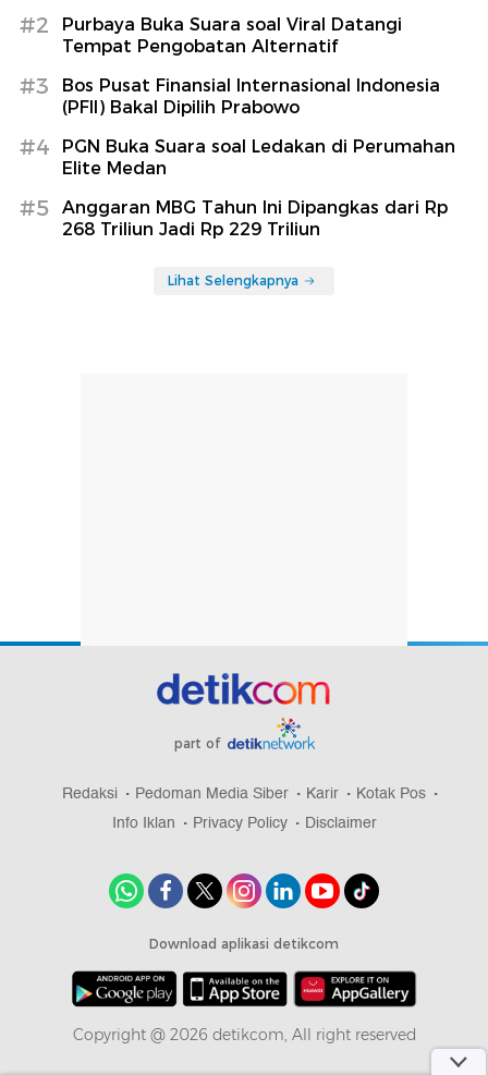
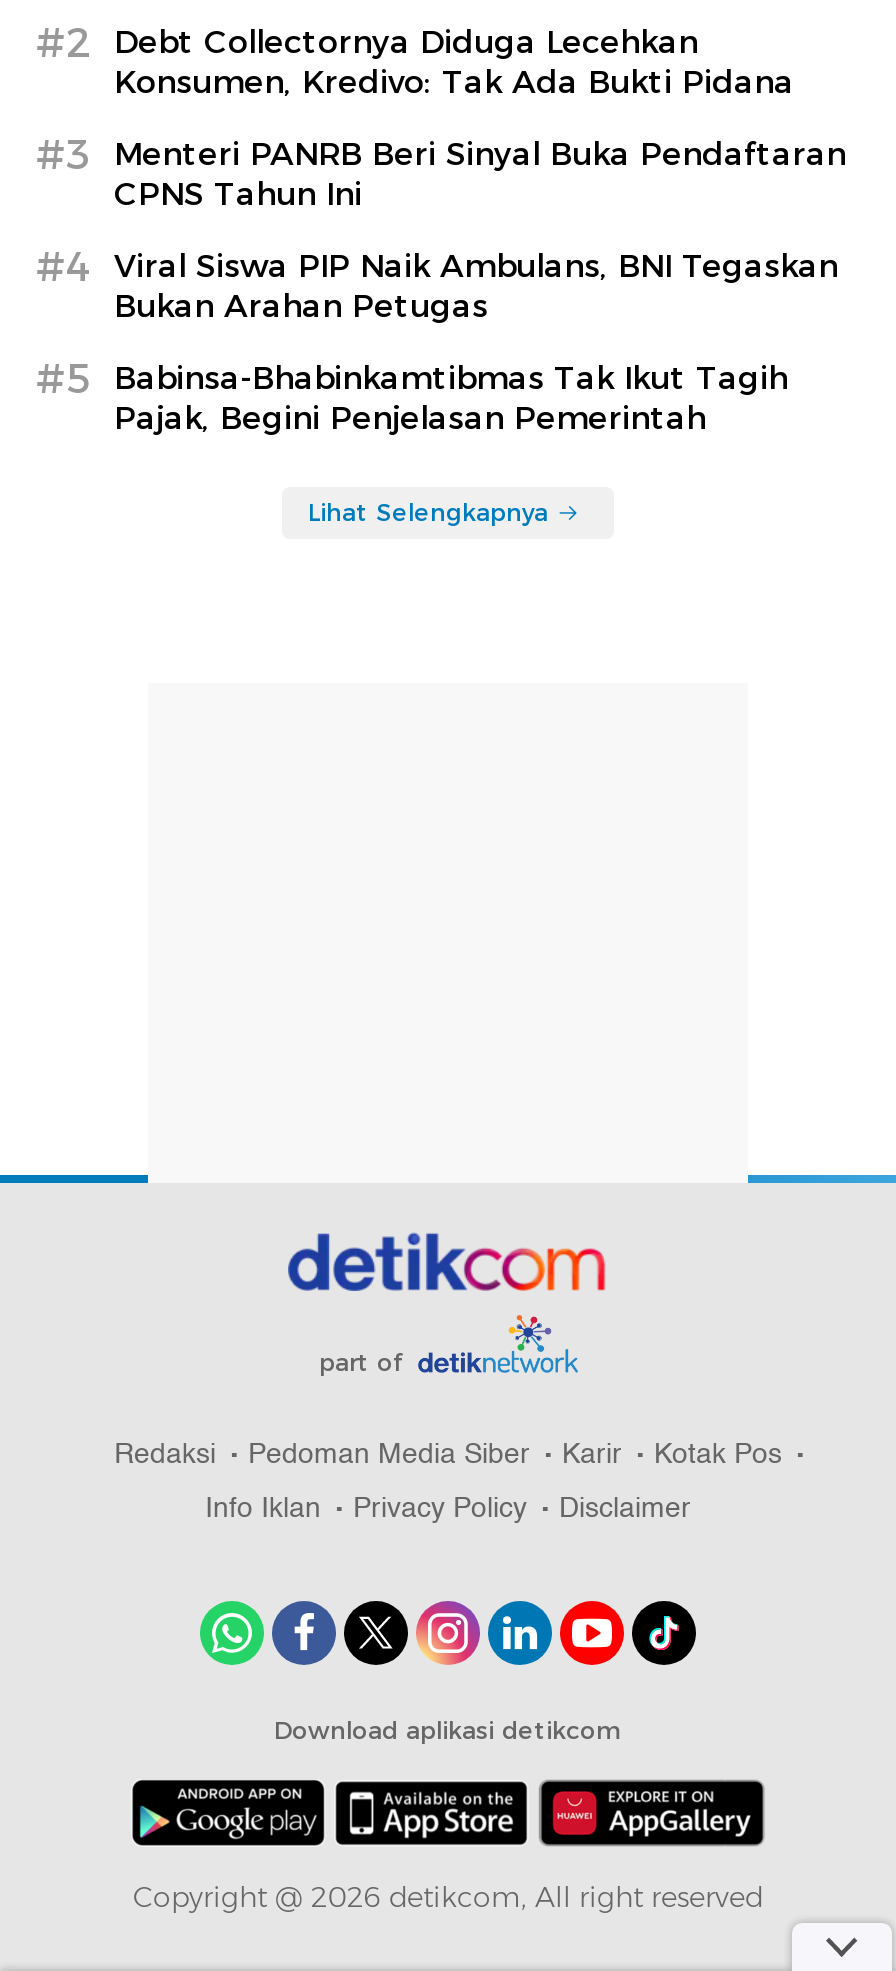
- Purbaya Buka Suara soal Viral Datangi
- Tempat Pengobatan Alternatif
+ Debt Collectornya Diduga Lecehkan
+ Konsumen, Kredivo: Tak Ada Bukti Pidana

- Bos Pusat Finansial Internasional Indonesia
- (PFII) Bakal Dipilih Prabowo
+ Menteri PANRB Beri Sinyal Buka Pendaftaran
+ CPNS Tahun Ini

- PGN Buka Suara soal Ledakan di Perumahan
- Elite Medan
+ Viral Siswa PIP Naik Ambulans, BNI Tegaskan
+ Bukan Arahan Petugas

- Anggaran MBG Tahun Ini Dipangkas dari Rp
- 268 Triliun Jadi Rp 229 Triliun
+ Babinsa-Bhabinkamtibmas Tak Ikut Tagih
+ Pajak, Begini Penjelasan Pemerintah
